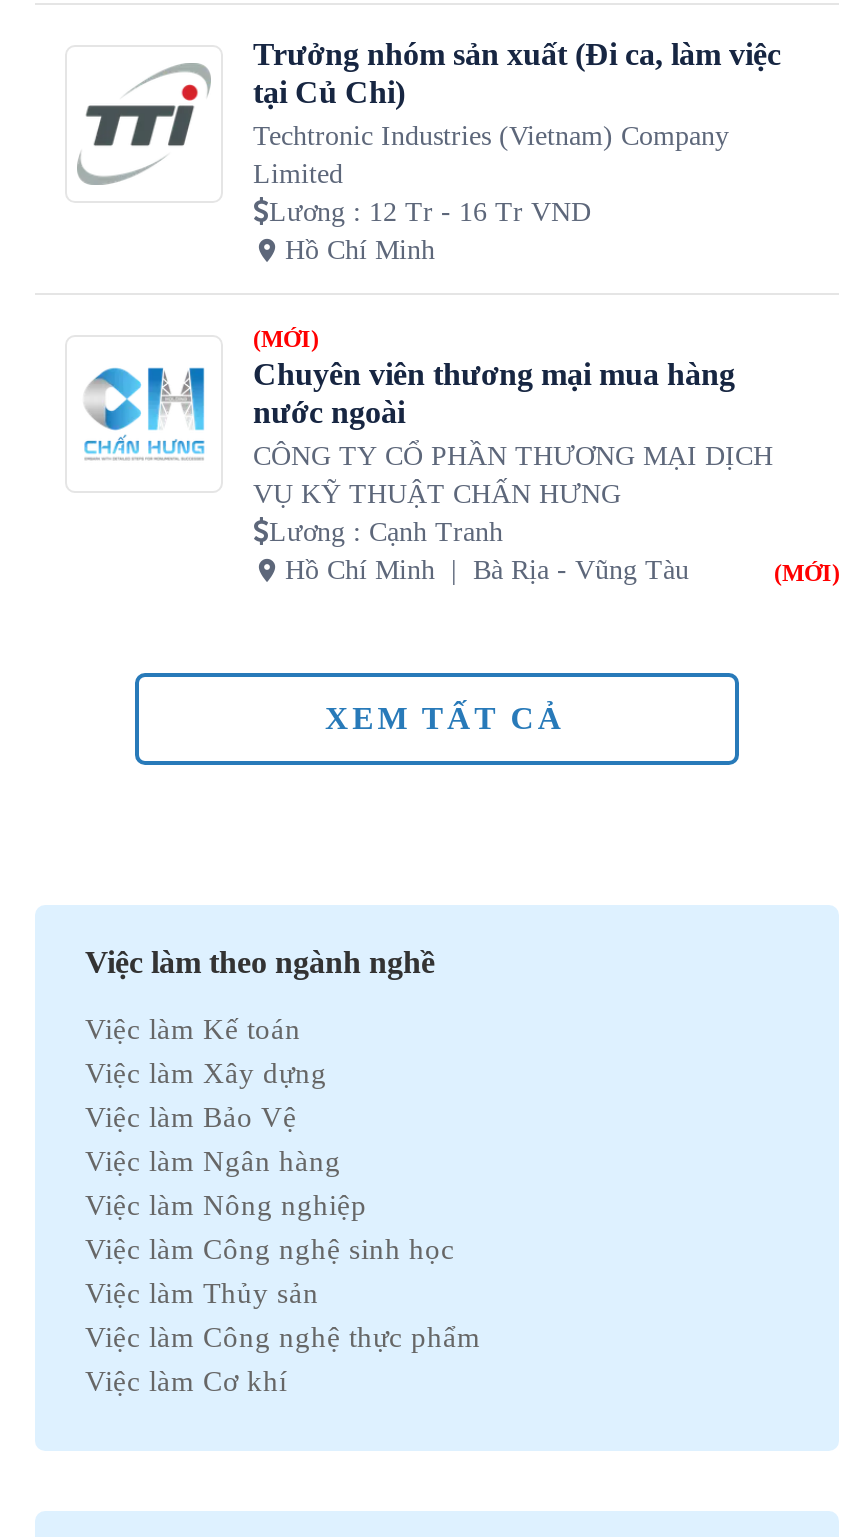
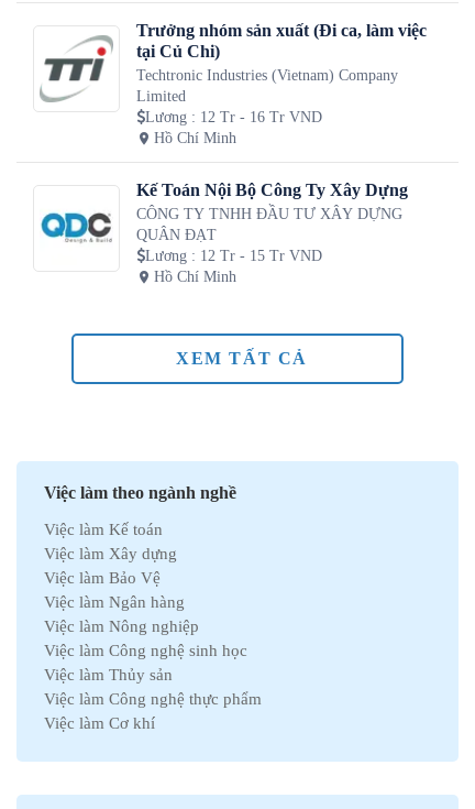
- [image]
- (MỚI)
- Chuyên viên thương mại mua hàng
- nước ngoài
- CÔNG TY CỔ PHẦN THƯƠNG MẠI DỊCH
- VỤ KỸ THUẬT CHẤN HƯNG
- Lương: Cạnh Tranh
+ [image]
+ Kế Toán Nội Bộ Công Ty Xây Dựng
+ CÔNG TY TNHH ĐẦU TƯ XÂY DỰNG
+ QUÂN ĐẠT
+ Lương: 12 Tr - 15 Tr VND

- Bà Rịa - Vũng Tàu
- (MỚI)
